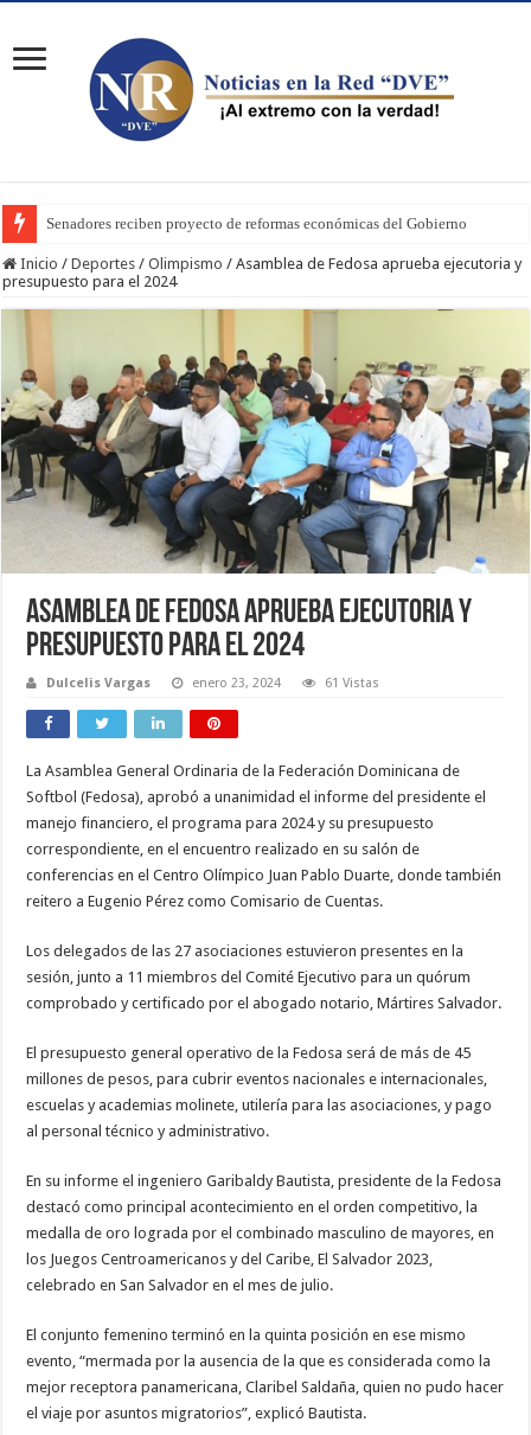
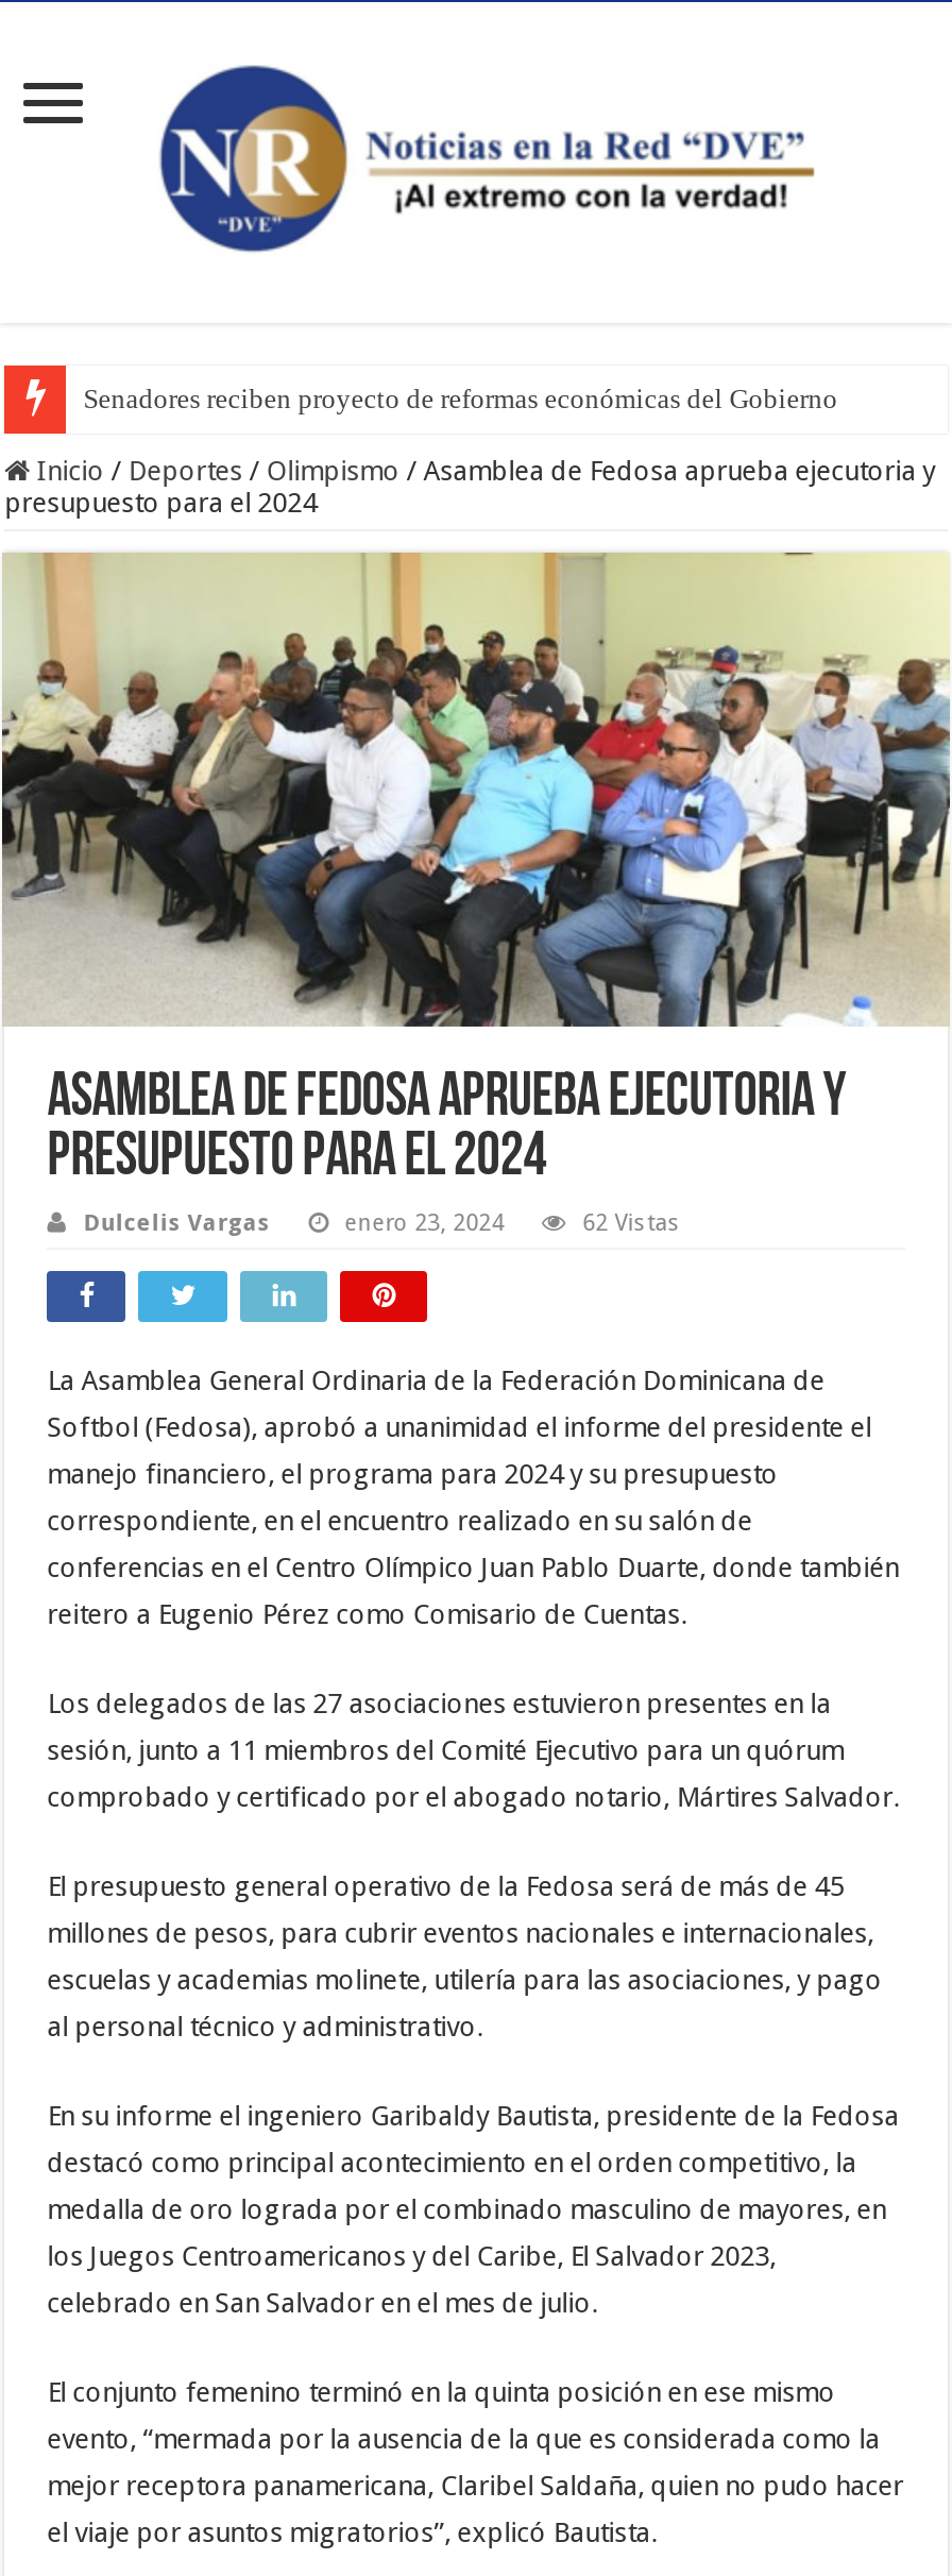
- 61 Vistas
+ 62 Vistas
